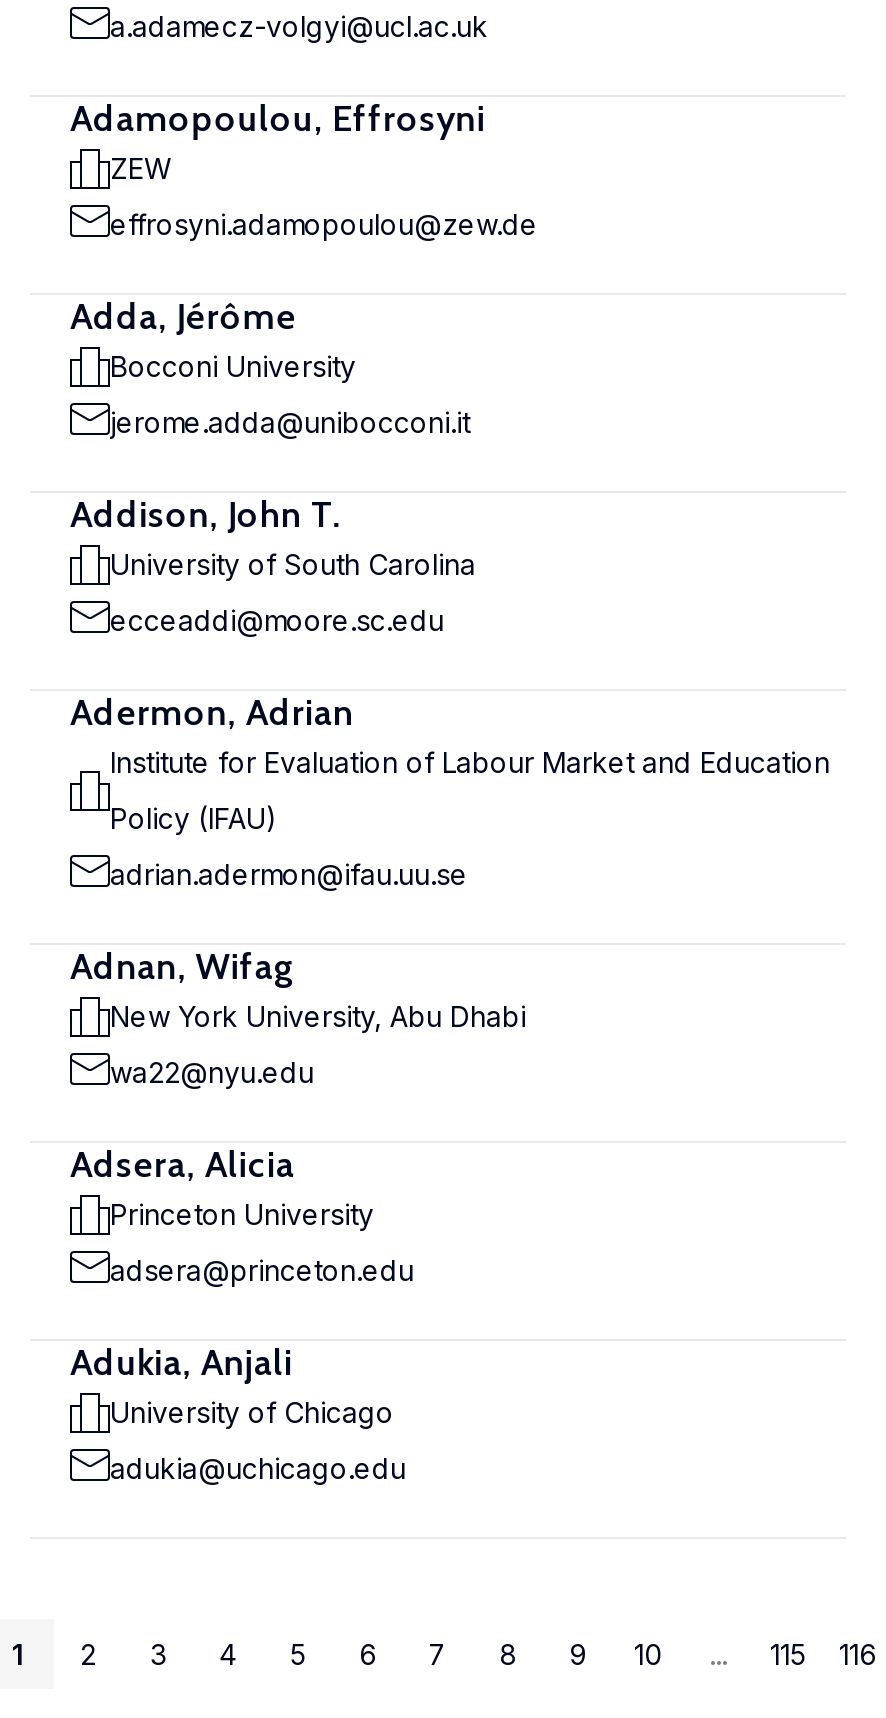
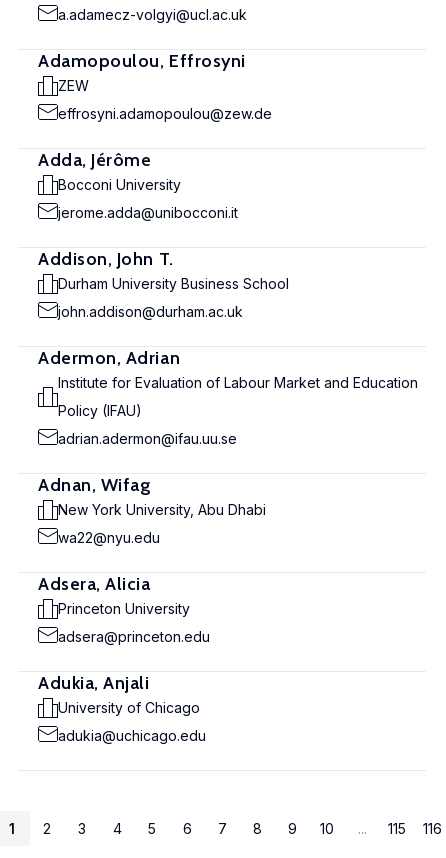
- University of South Carolina
+ Durham University Business School

- ecceaddi@moore.sc.edu
+ john.addison@durham.ac.uk
